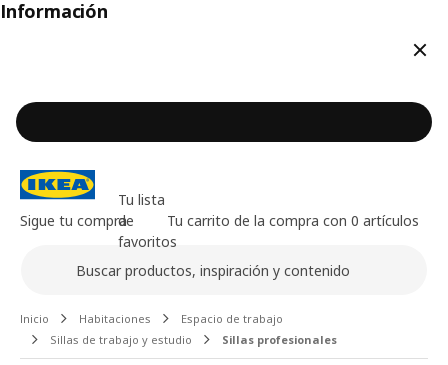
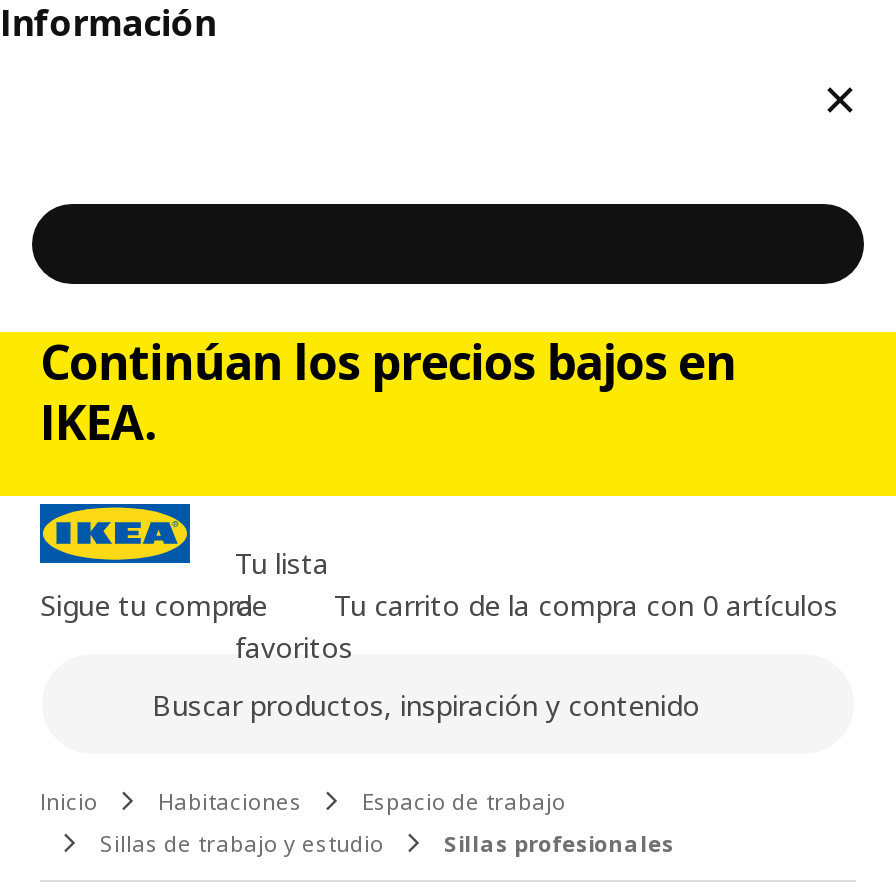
+ Continúan los precios bajos en
+ IKEA.
